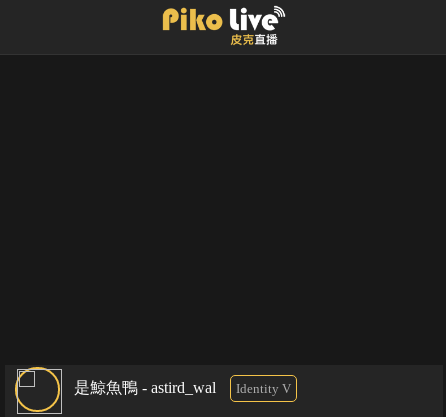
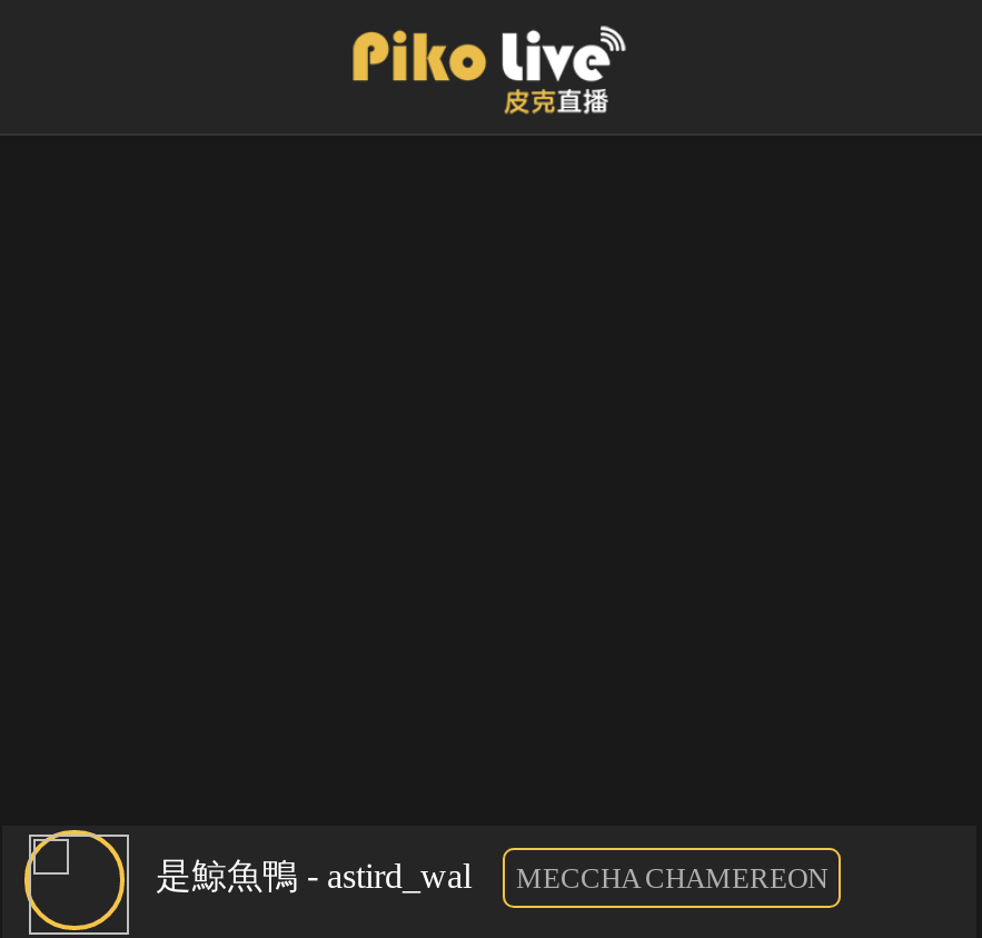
- Identity V
+ MECCHA CHAMEREON
